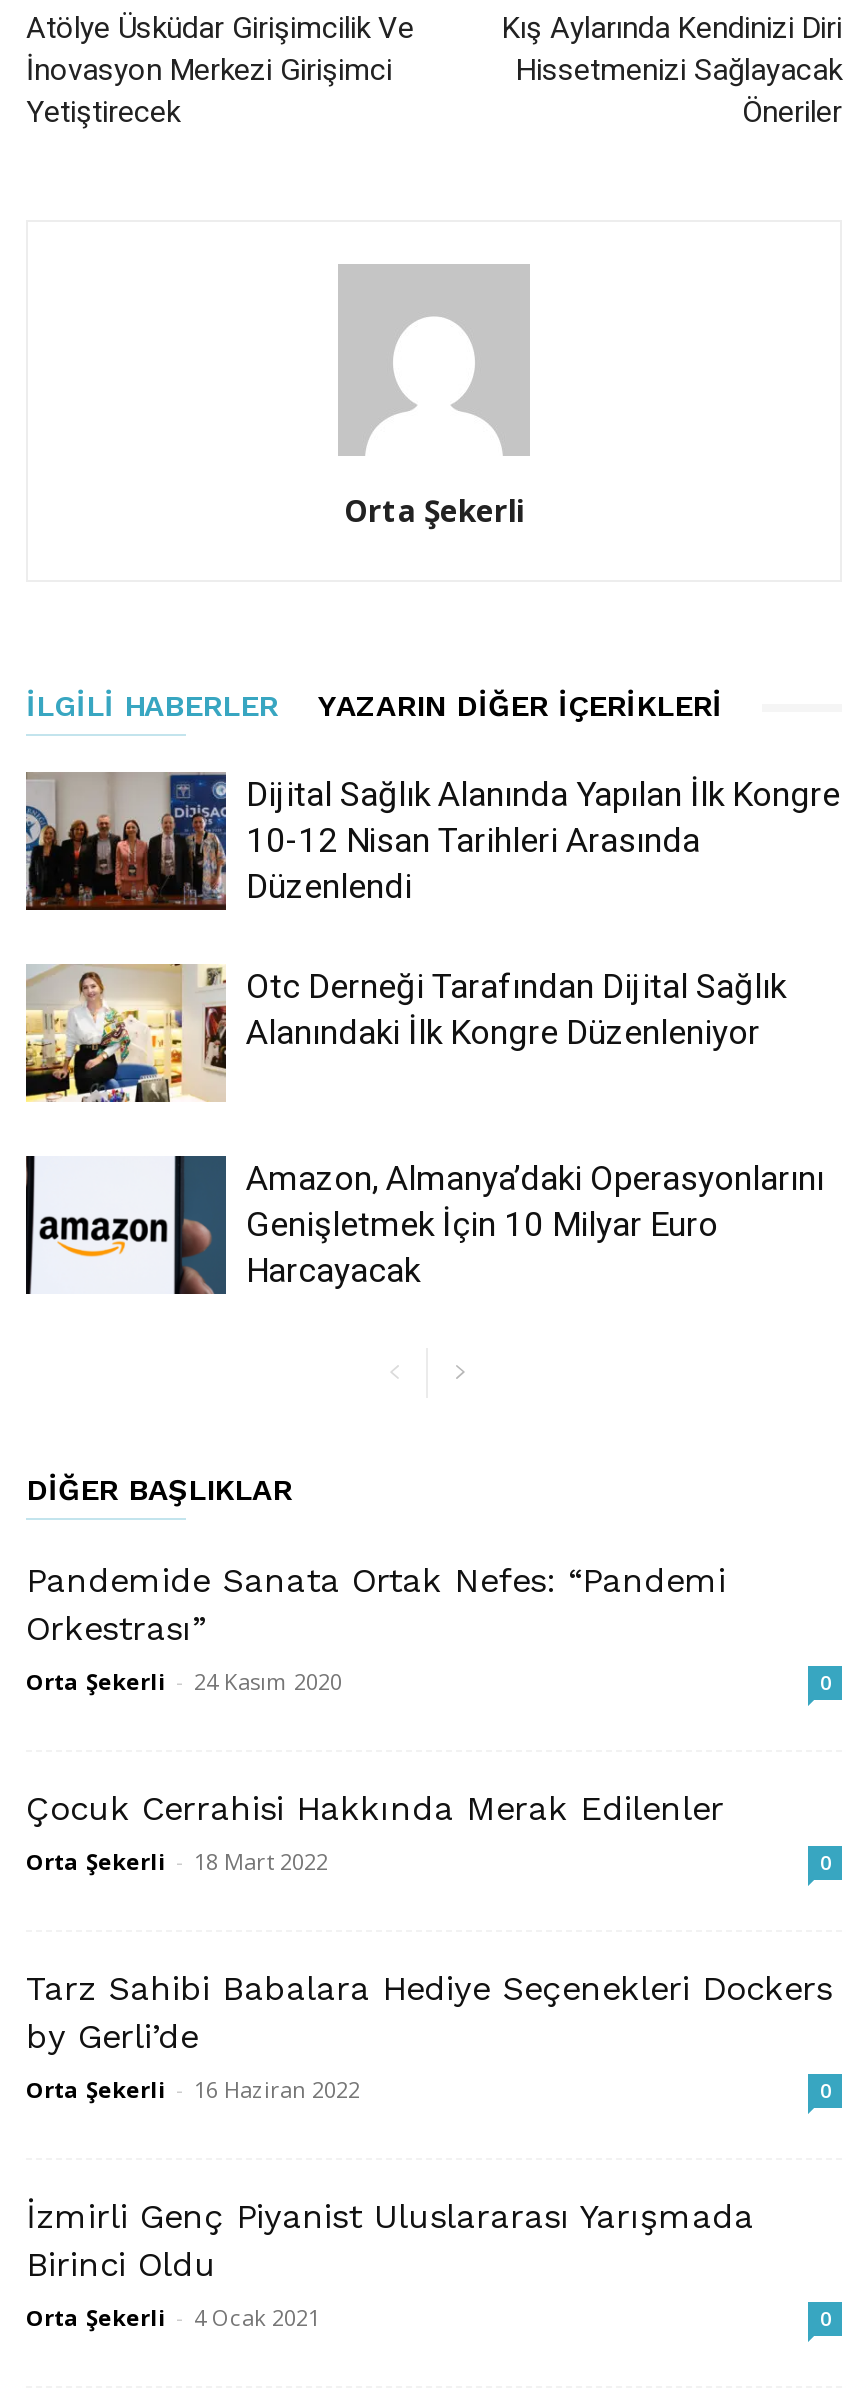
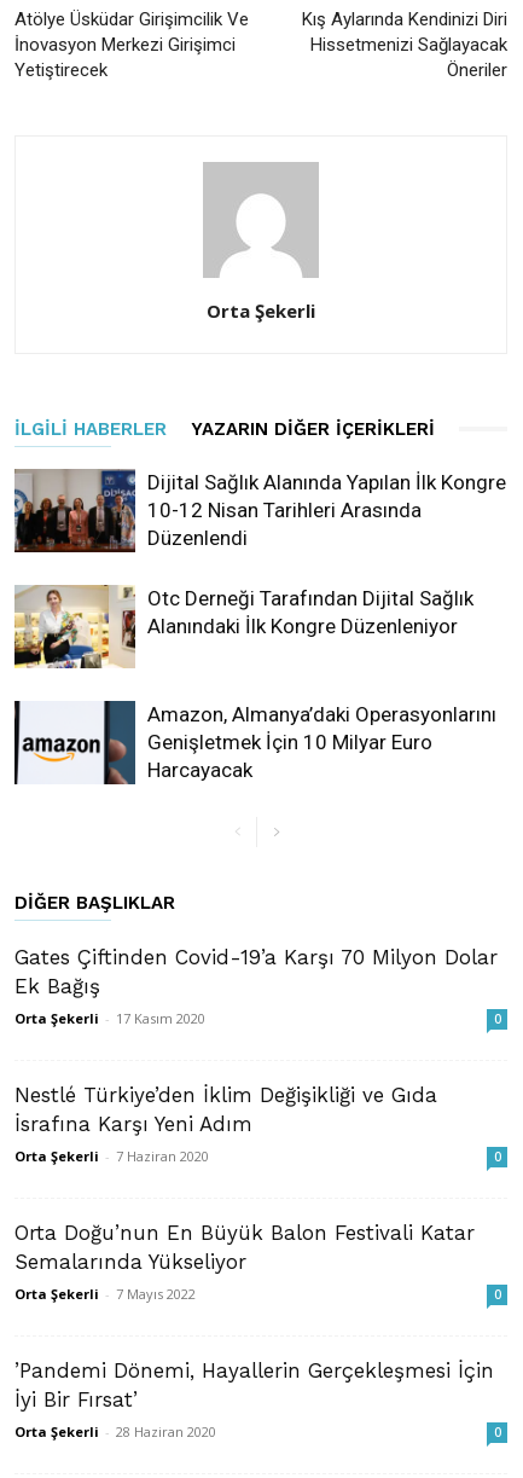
- Pandemide Sanata Ortak Nefes: “Pandemi
- Orkestrası”
- Orta Şekerli - 24 Kasım 2020
+ Gates Çiftinden Covid-19’a Karşı 70 Milyon Dolar
+ Ek Bağış
+ Orta Şekerli - 17 Kasım 2020

- Çocuk Cerrahisi Hakkında Merak Edilenler
- Orta Şekerli - 18 Mart 2022
+ Nestlé Türkiye’den İklim Değişikliği ve Gıda
+ İsrafına Karşı Yeni Adım
+ Orta Şekerli - 7 Haziran 2020

- Tarz Sahibi Babalara Hediye Seçenekleri Dockers
- by Gerli’de
- Orta Şekerli - 16 Haziran 2022
+ Orta Doğu’nun En Büyük Balon Festivali Katar
+ Semalarında Yükseliyor
+ Orta Şekerli - 7 Mayıs 2022

- İzmirli Genç Piyanist Uluslararası Yarışmada
- Birinci Oldu
- Orta Şekerli - 4 Ocak 2021
+ ’Pandemi Dönemi, Hayallerin Gerçekleşmesi İçin
+ İyi Bir Fırsat’
+ Orta Şekerli - 28 Haziran 2020
